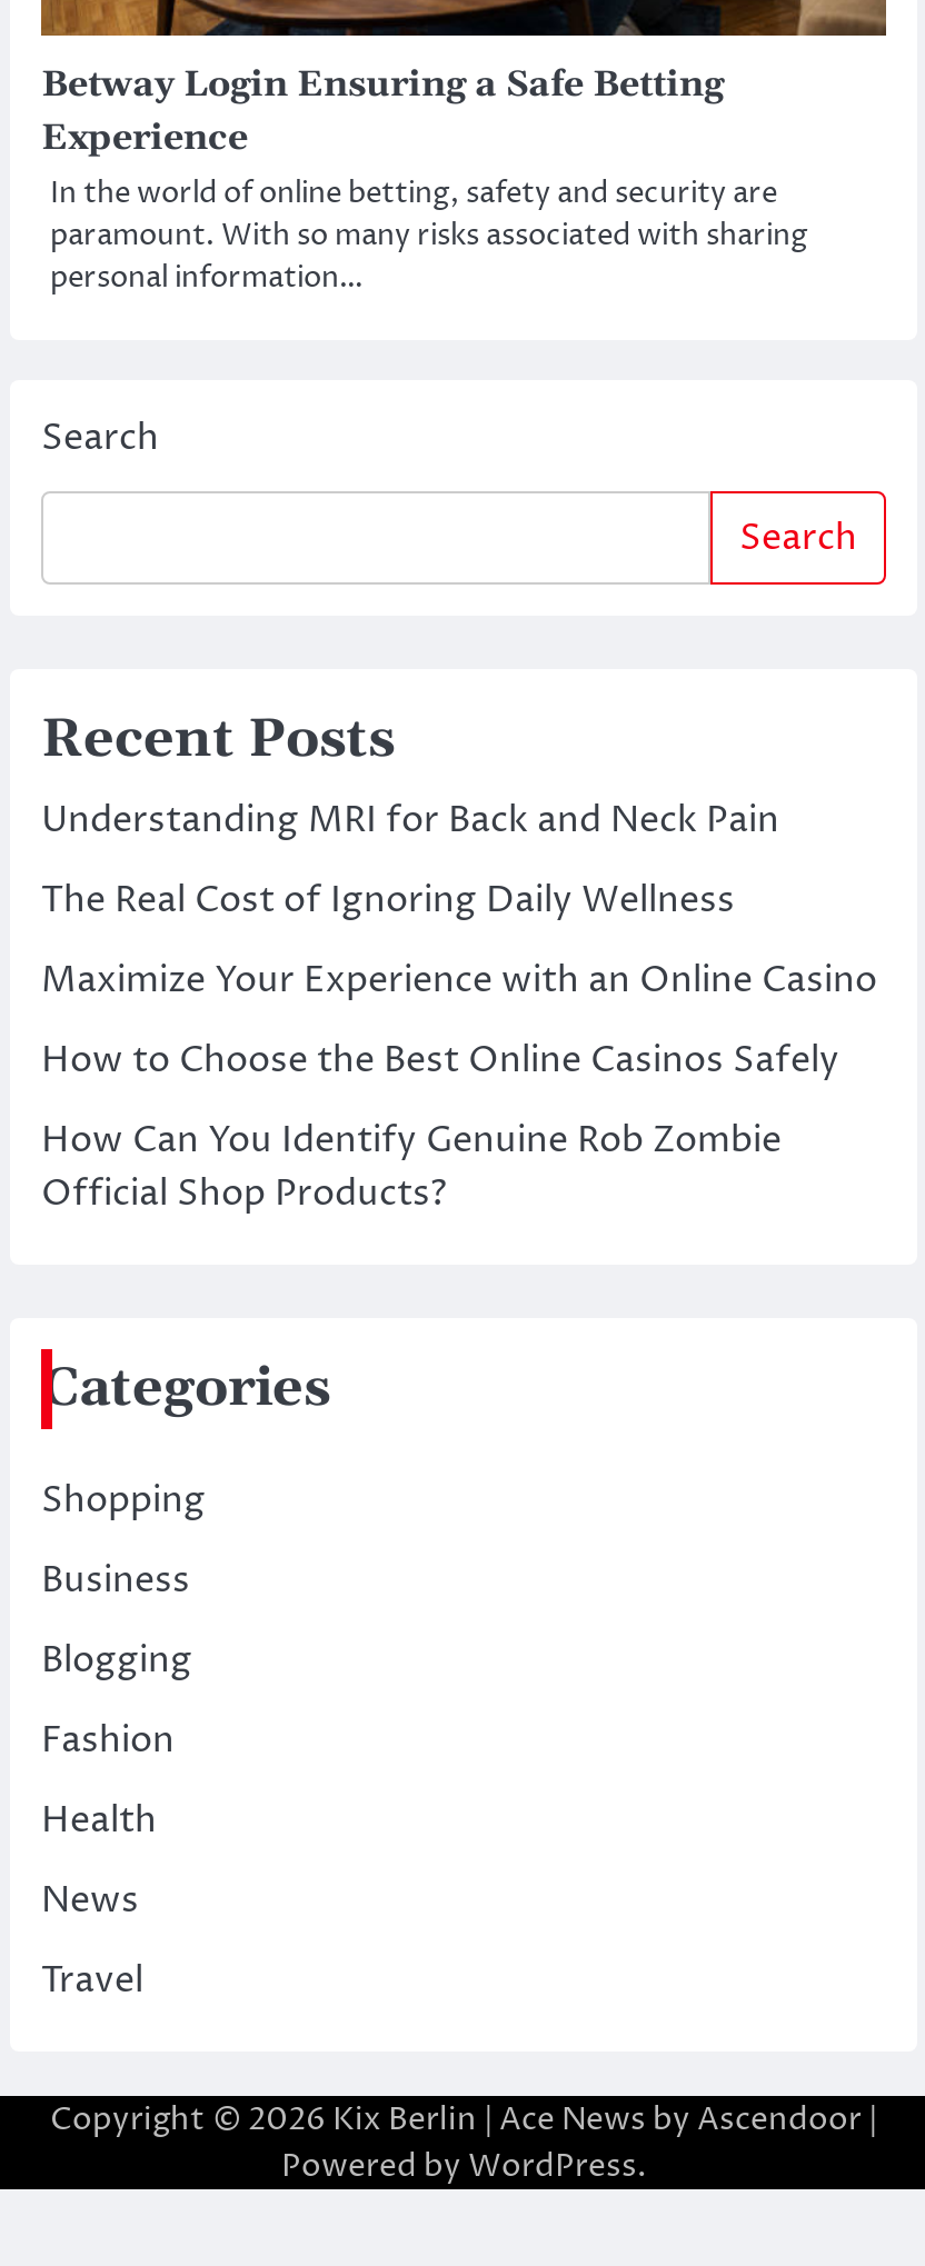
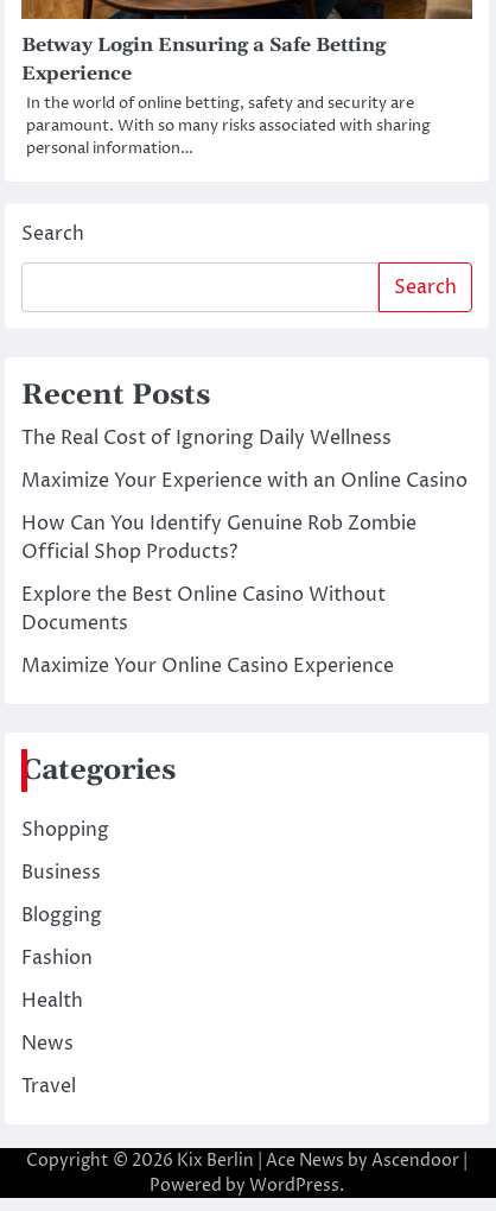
- Understanding MRI for Back and Neck Pain

moved up: The Real Cost of Ignoring Daily Wellness | Maximize Your Experience with an Online Casino

- How to Choose the Best Online Casinos Safely

moved up: How Can You Identify Genuine Rob Zombie | Official Shop Products?

+ Explore the Best Online Casino Without
+ Documents
+ Maximize Your Online Casino Experience
